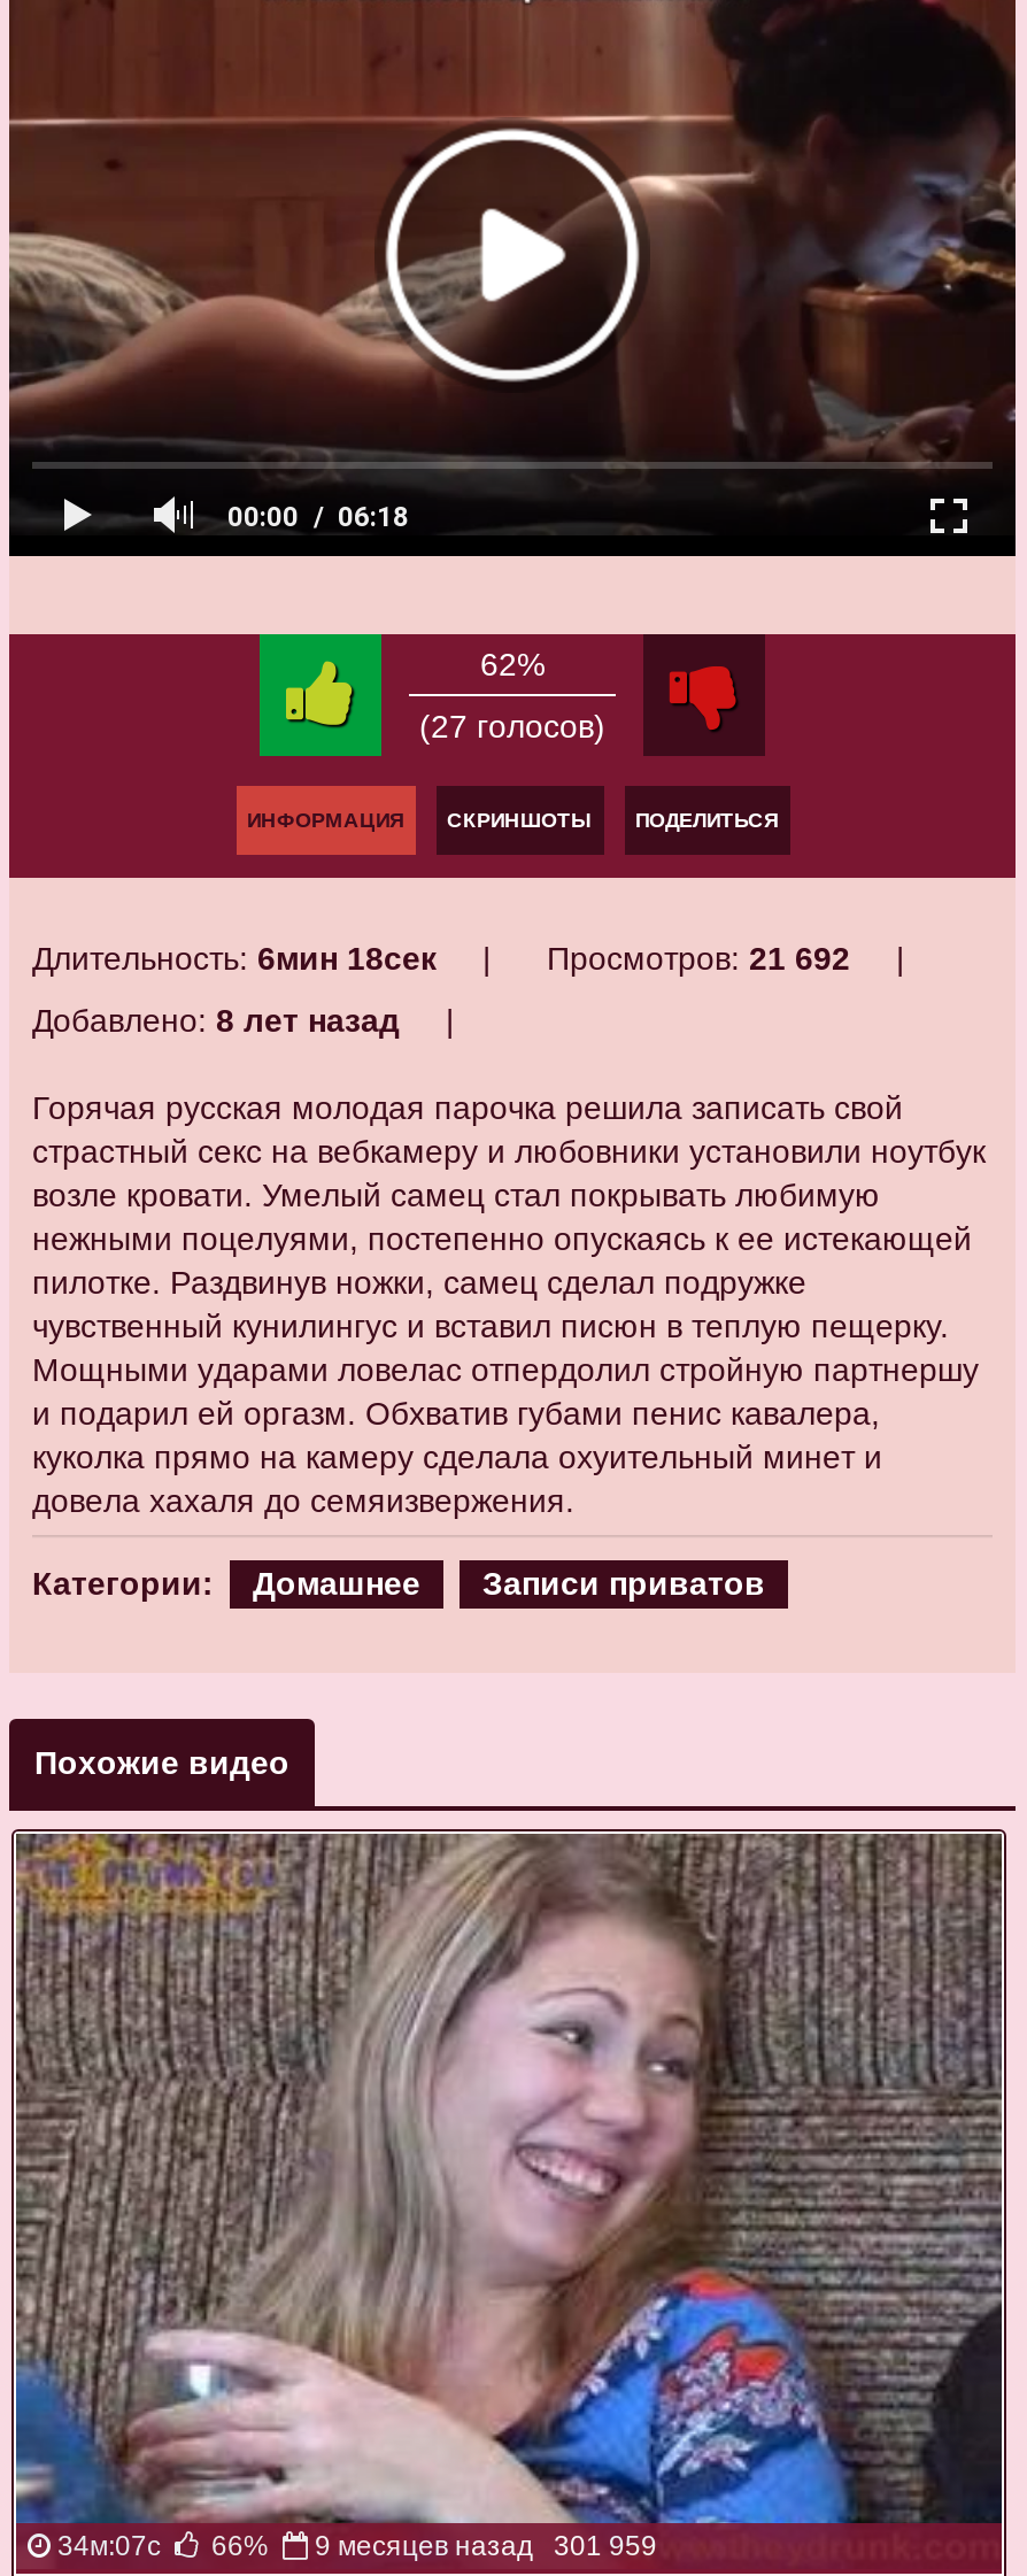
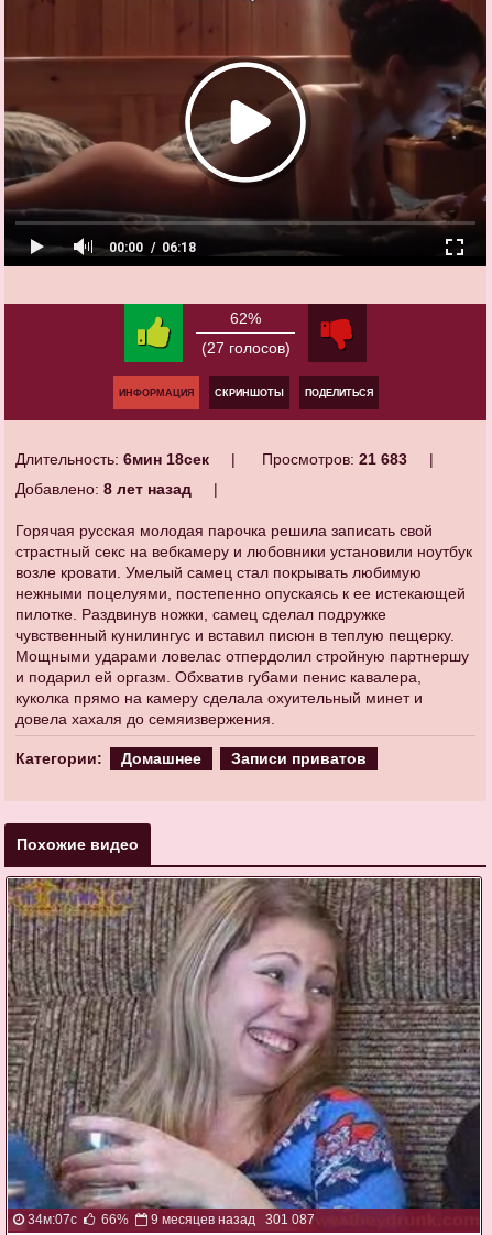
- Просмотров: 21 692
+ Просмотров: 21 683

- 9 месяцев назад 301 959
+ 9 месяцев назад 301 087
